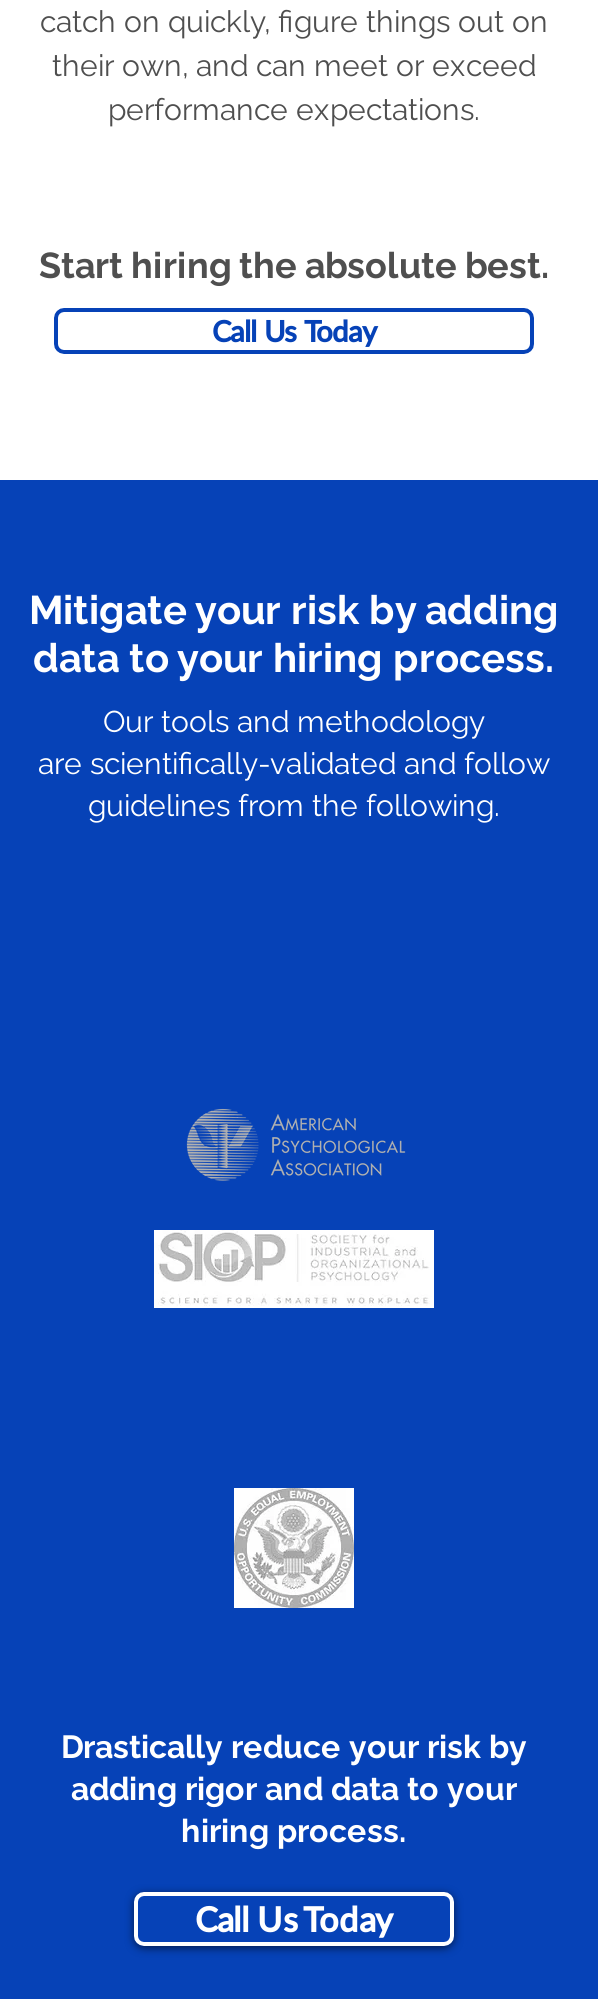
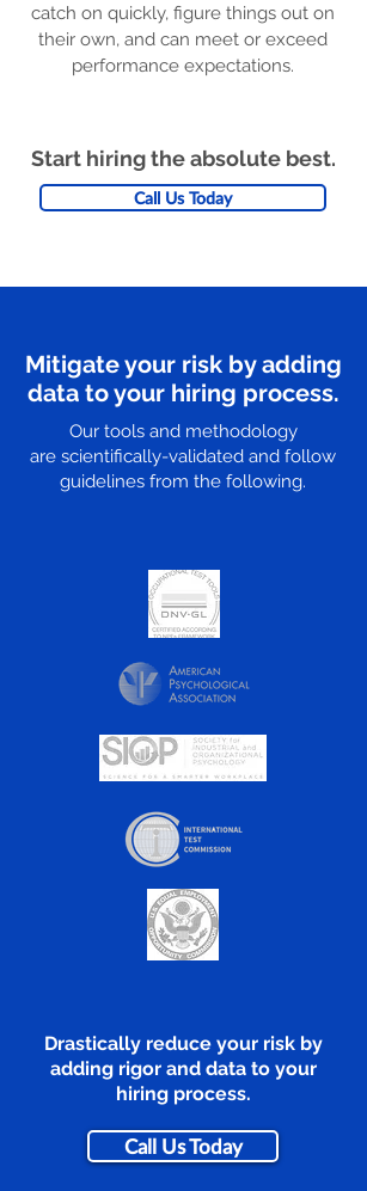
+ [image]

+ [image]
